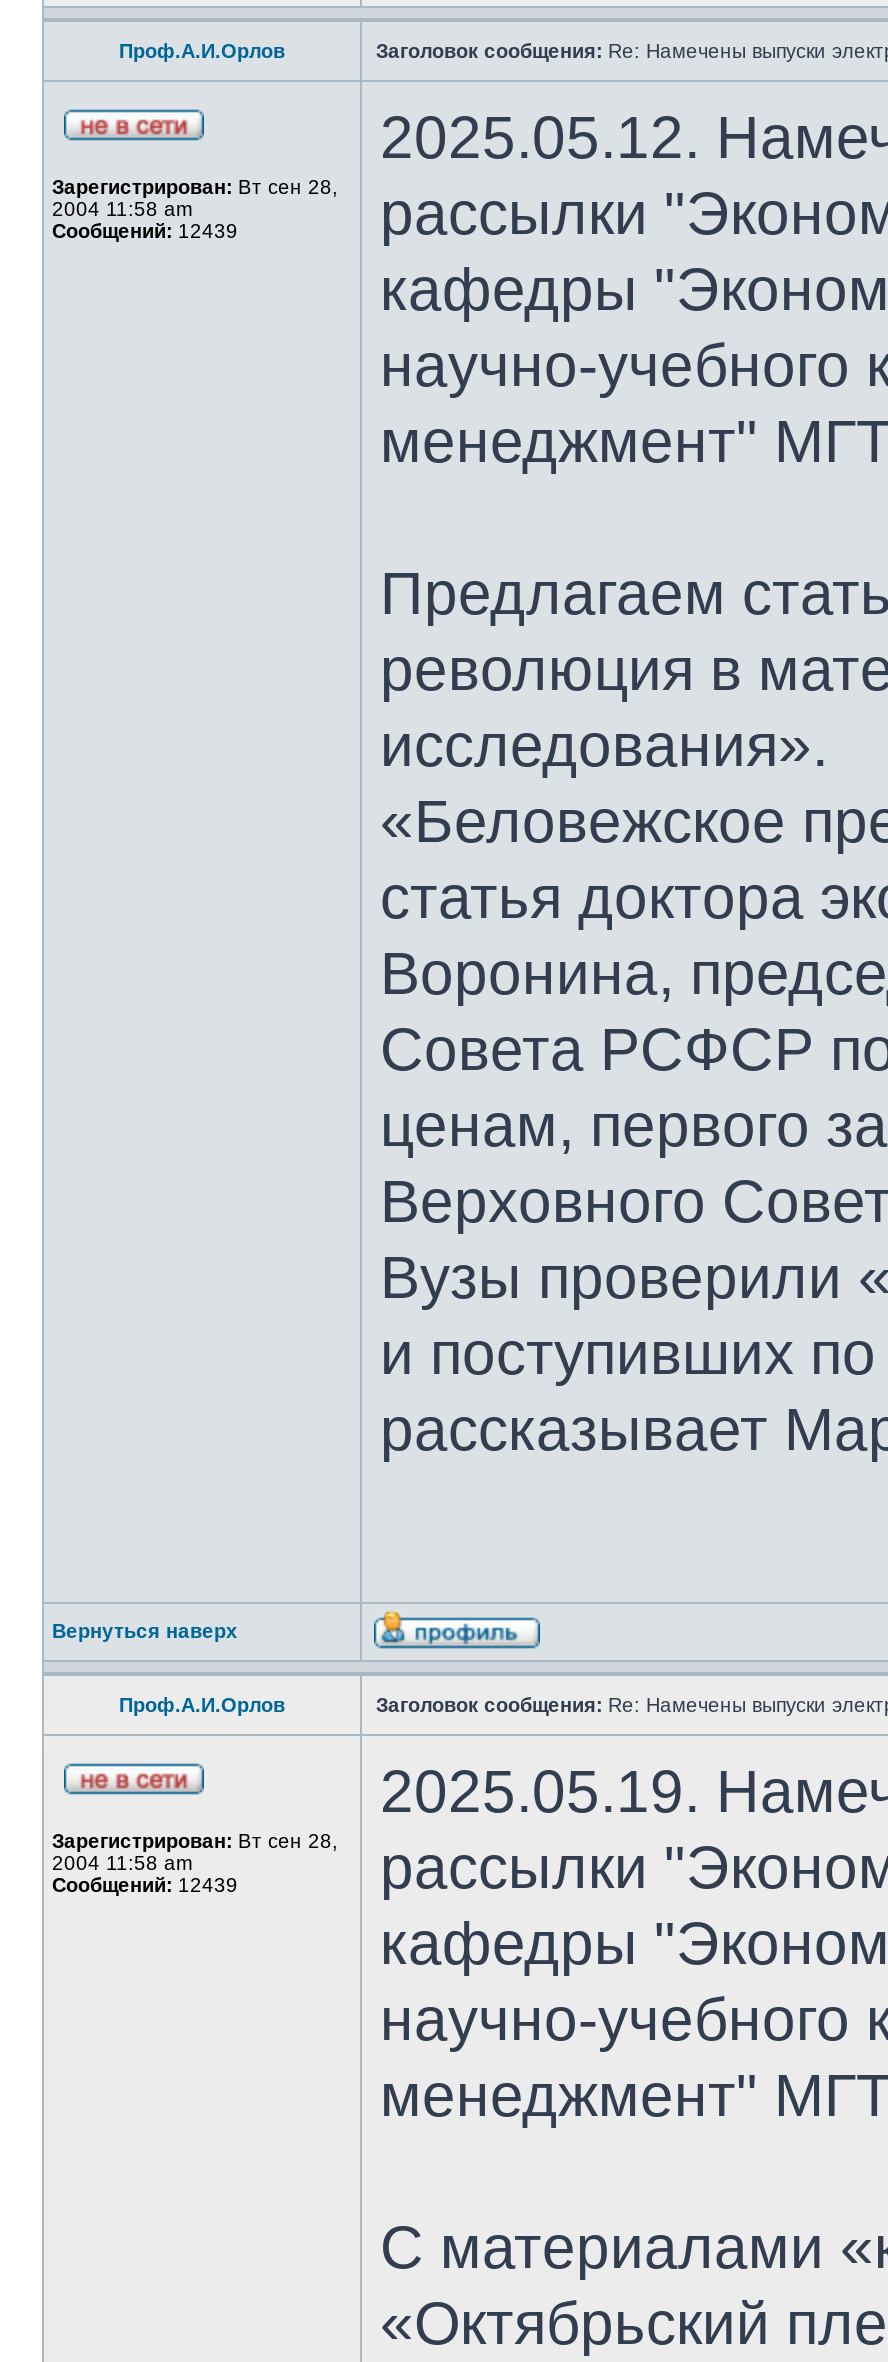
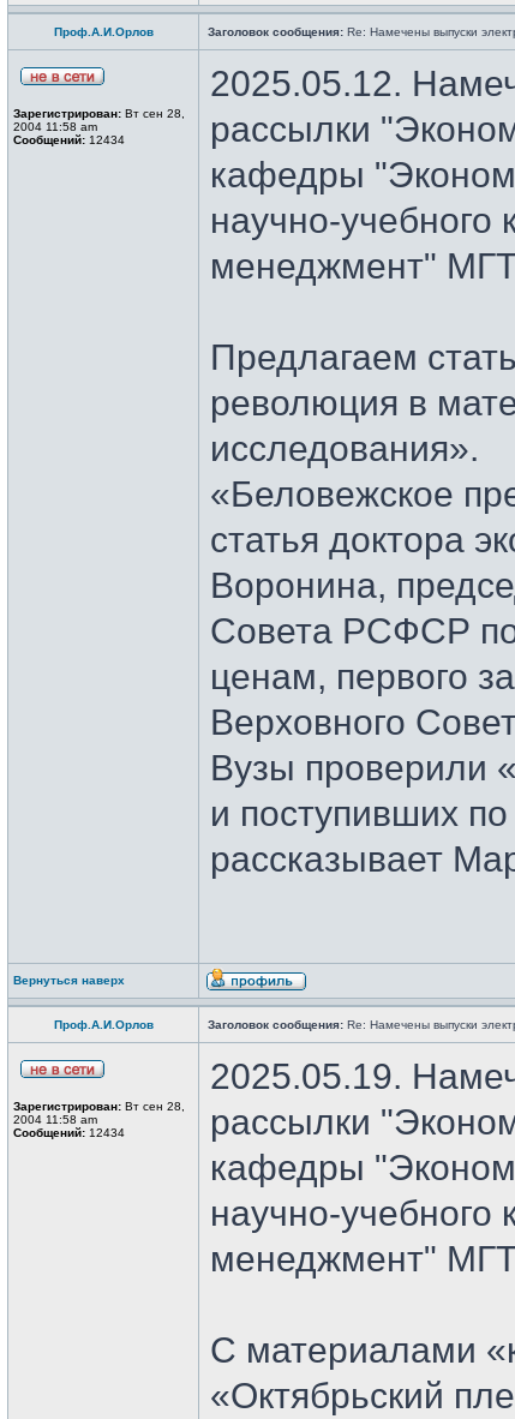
- Сообщений: 12439
+ Сообщений: 12434

- Сообщений: 12439
+ Сообщений: 12434
